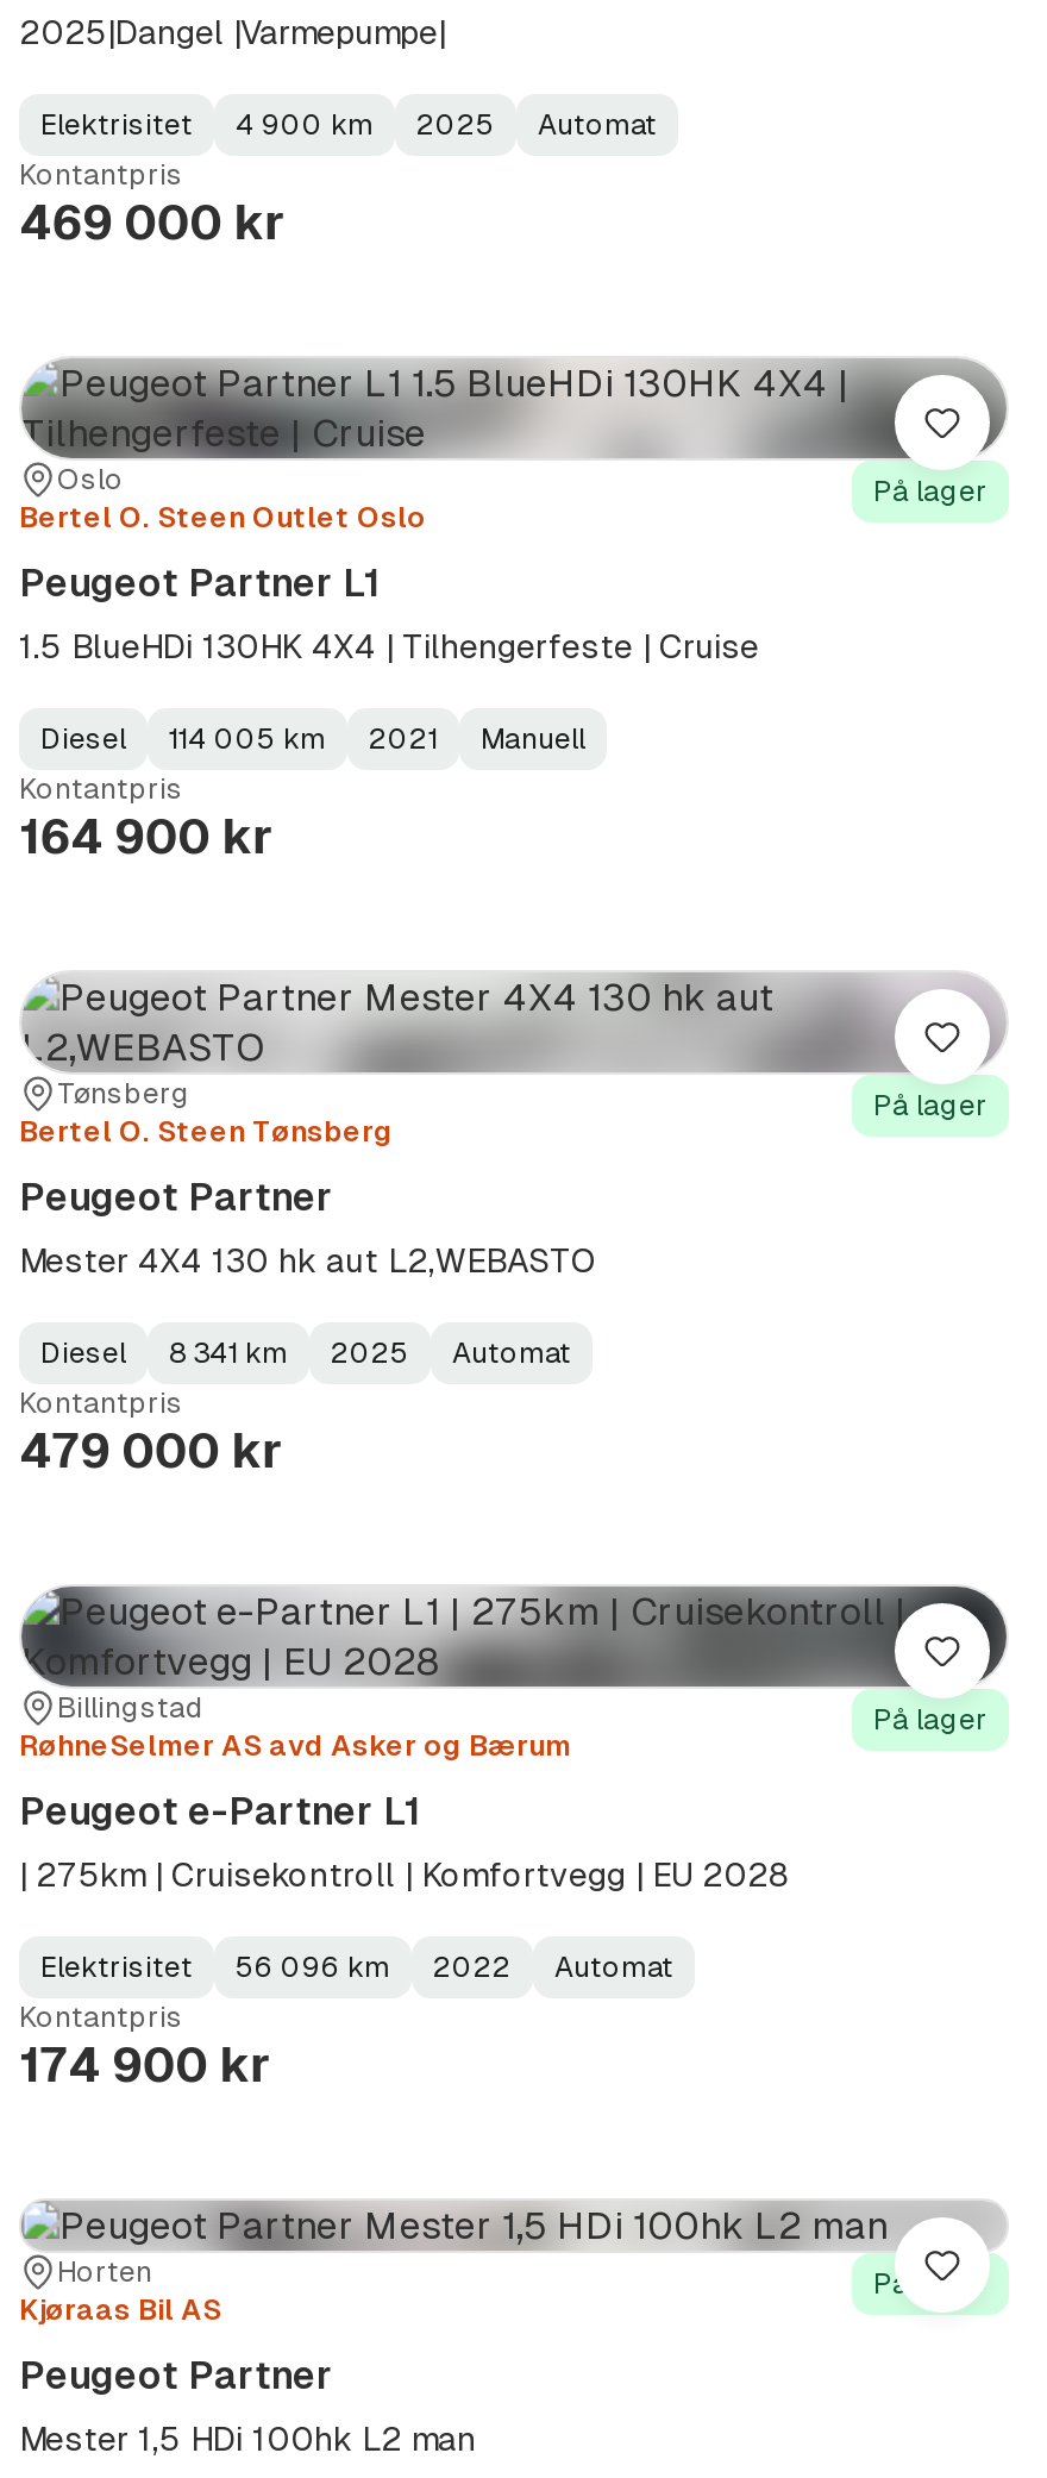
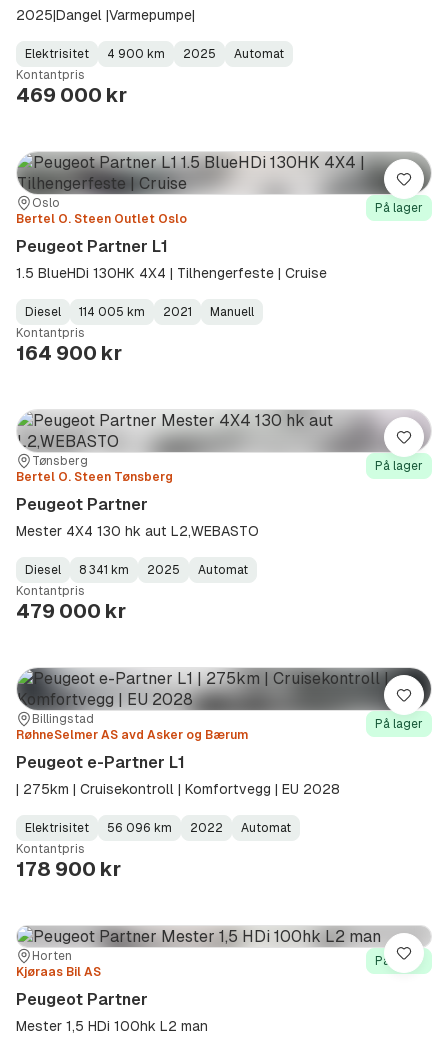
- 174 900 kr
+ 178 900 kr
